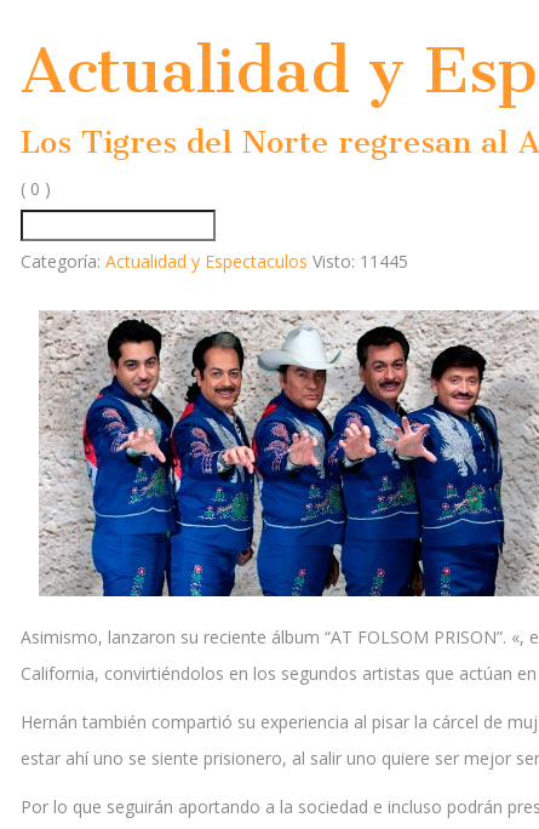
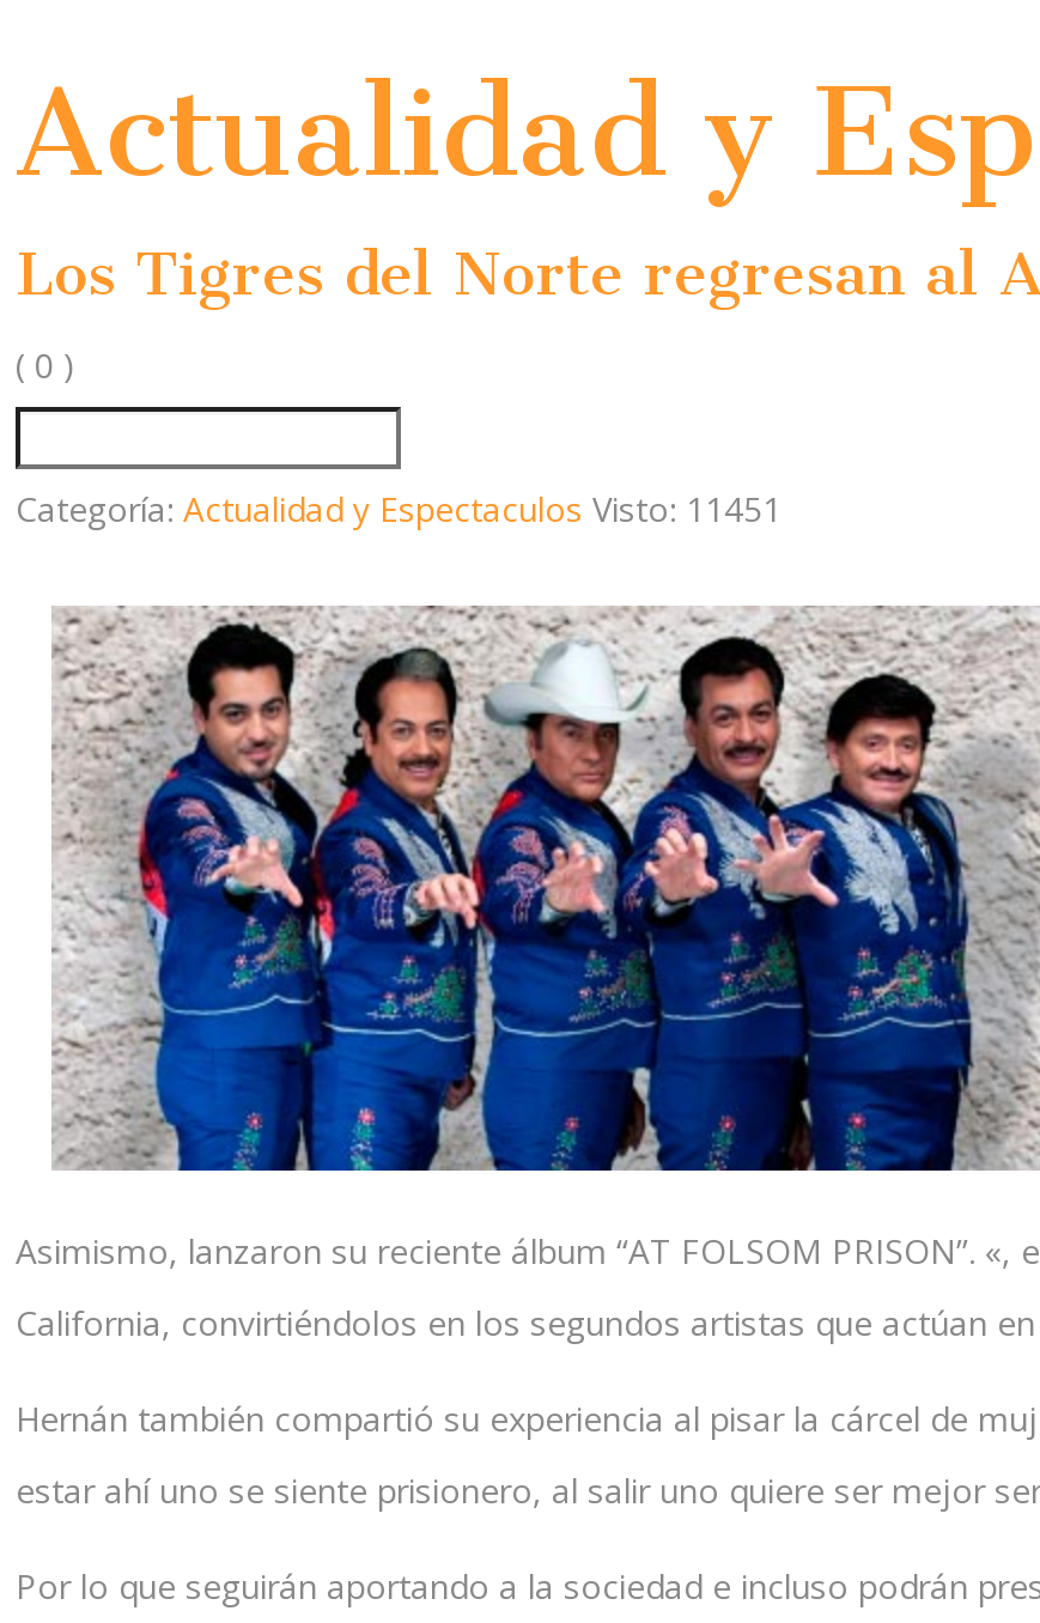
- Categoría: Actualidad y Espectaculos Visto: 11445
+ Categoría: Actualidad y Espectaculos Visto: 11451
